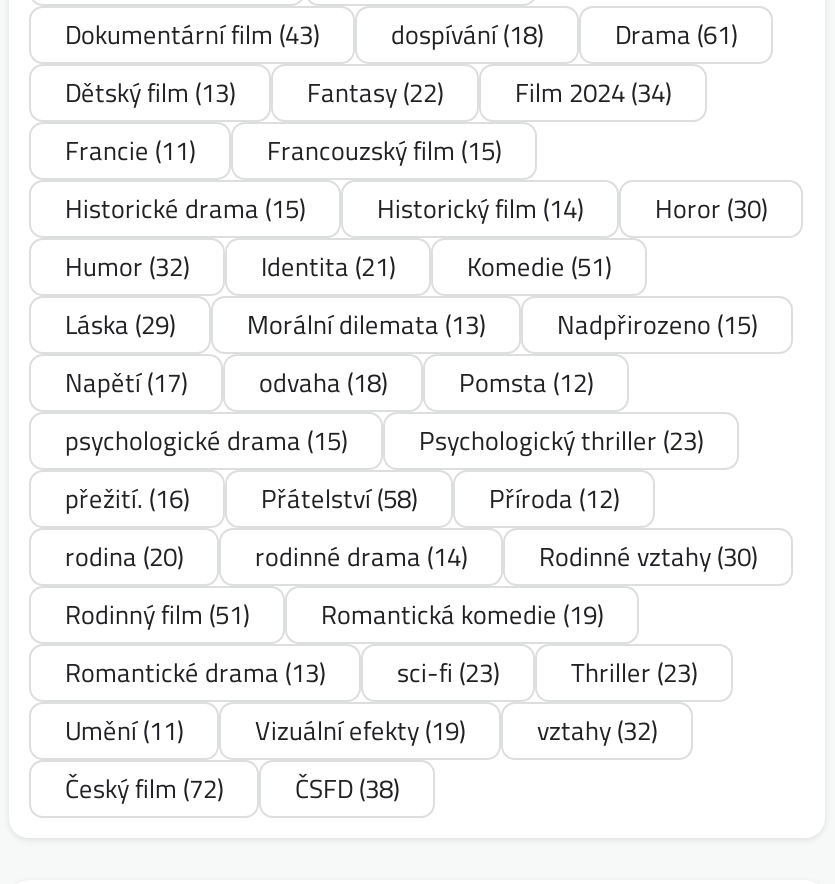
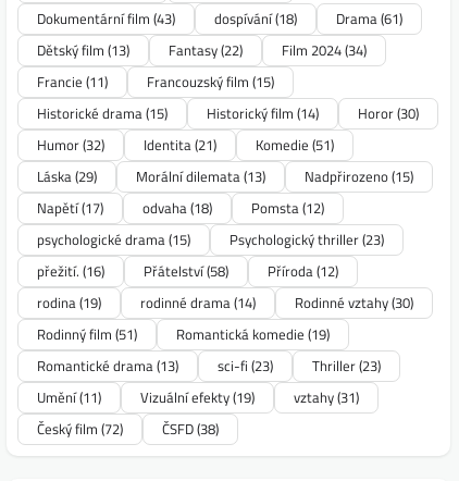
- rodina (20) rodinné drama (14) Rodinné vztahy (30)
+ rodina (19) rodinné drama (14) Rodinné vztahy (30)

- Umění(11) Vizuální efekty (19) vztahy (32)
+ Umění(11) Vizuální efekty (19) vztahy (31)
